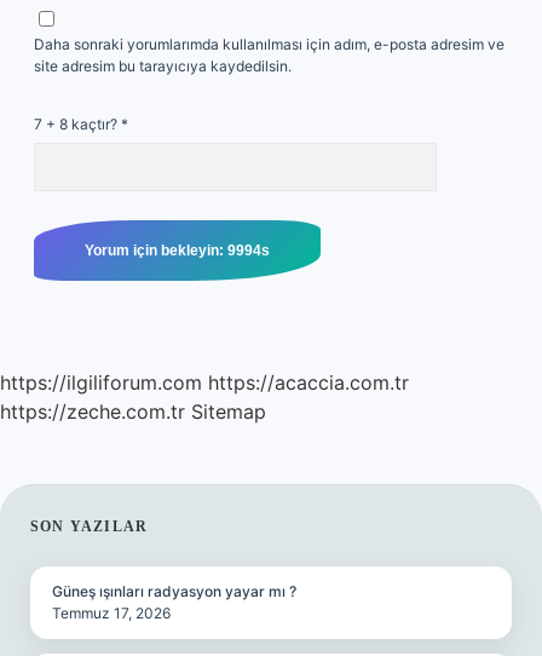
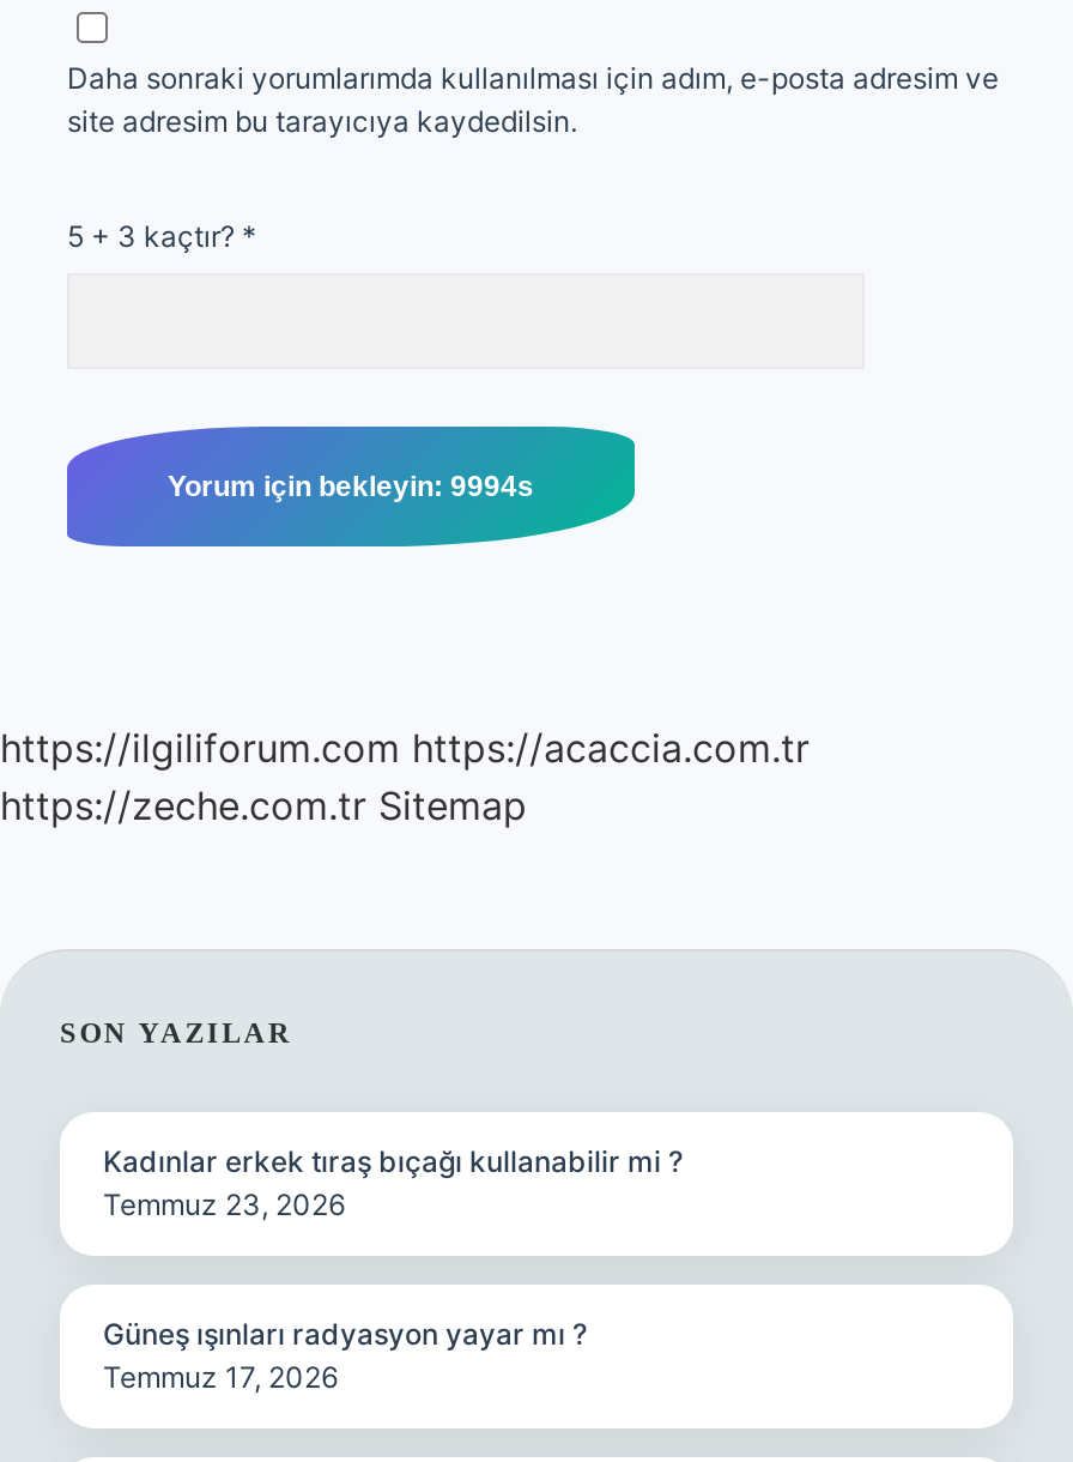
- 7 + 8 kaçtır? *
+ 5 + 3 kaçtır? *

+ Kadınlar erkek tıraş bıçağı kullanabilir mi ?
+ Temmuz 23, 2026
